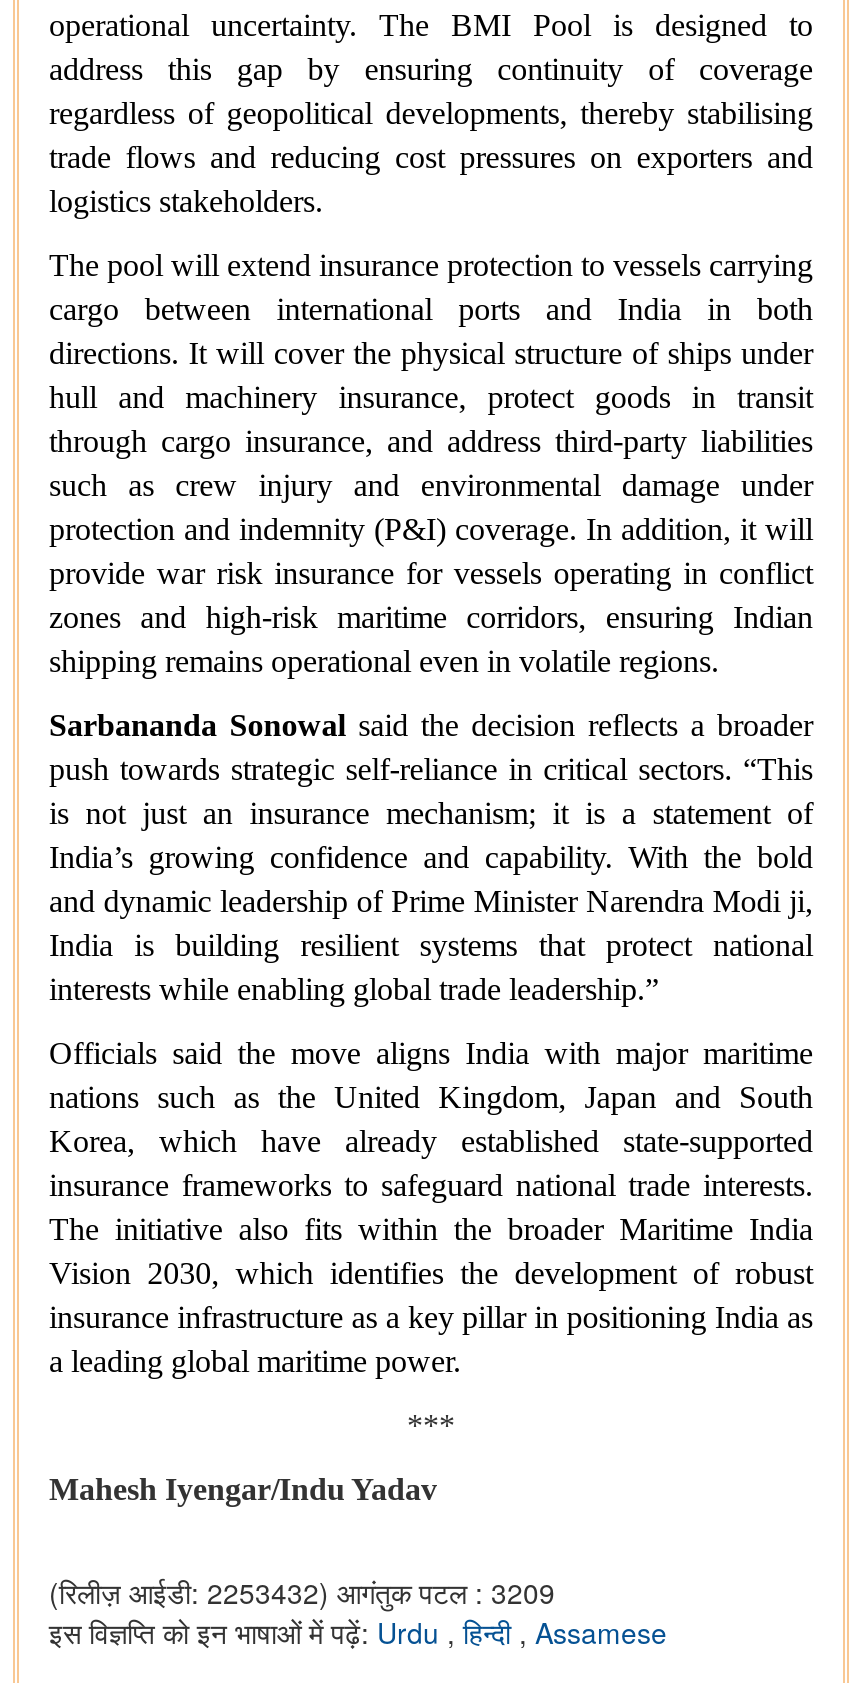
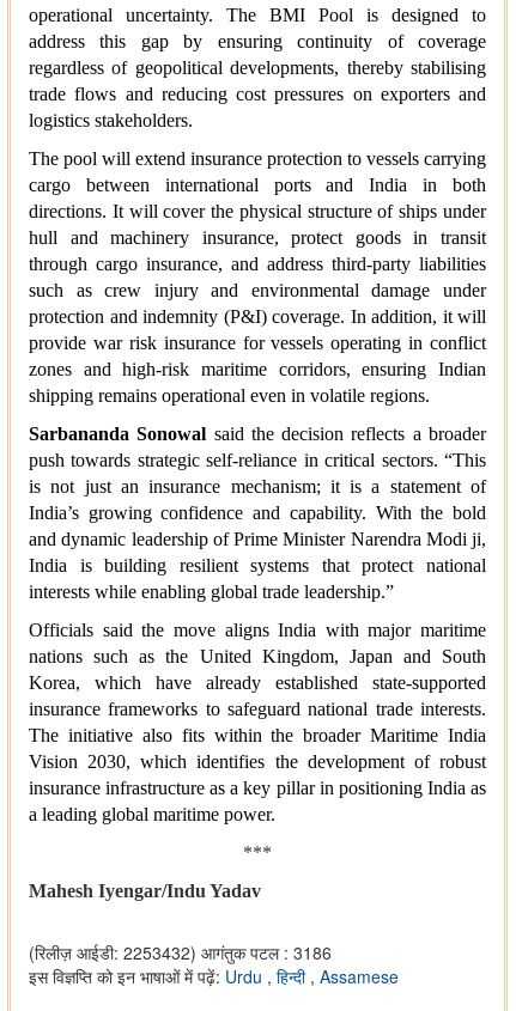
- (रिलीज़ आईडी: 2253432) आगंतुक पटल : 3209
+ (रिलीज़ आईडी: 2253432) आगंतुक पटल : 3186
